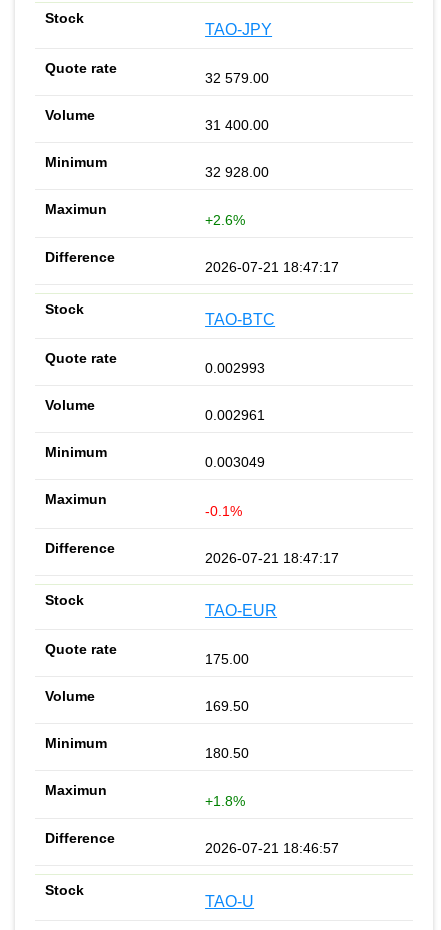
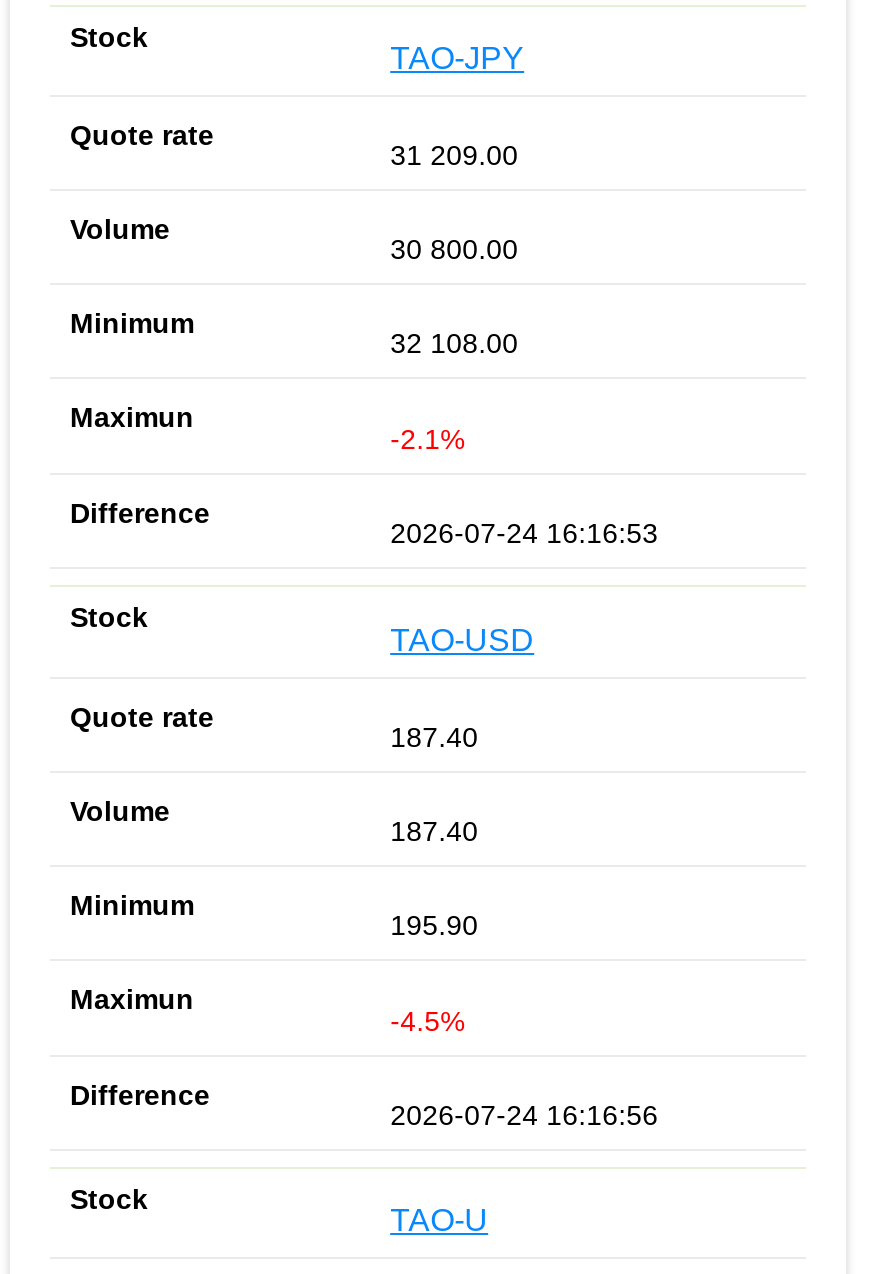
- 32 579.00
- 31 400.00
- 32 928.00
- +2.6%
- 2026-07-21 18:47:17
- TAO-BTC
- 0.002993
- 0.002961
- 0.003049
- -0.1%
- 2026-07-21 18:47:17
- TAO-EUR
- 175.00
- 169.50
- 180.50
- +1.8%
- 2026-07-21 18:46:57
+ 31 209.00
+ 30 800.00
+ 32 108.00
+ -2.1%
+ 2026-07-24 16:16:53
+ TAO-USD
+ 187.40
+ 187.40
+ 195.90
+ -4.5%
+ 2026-07-24 16:16:56
